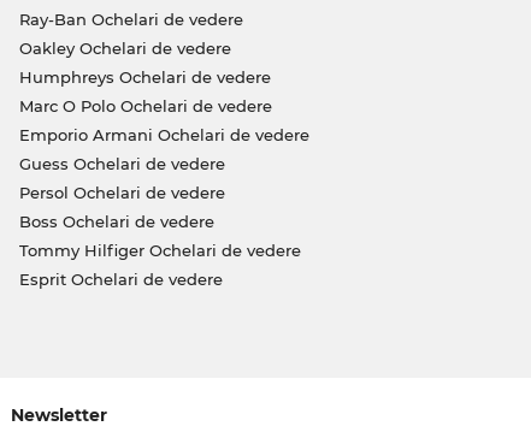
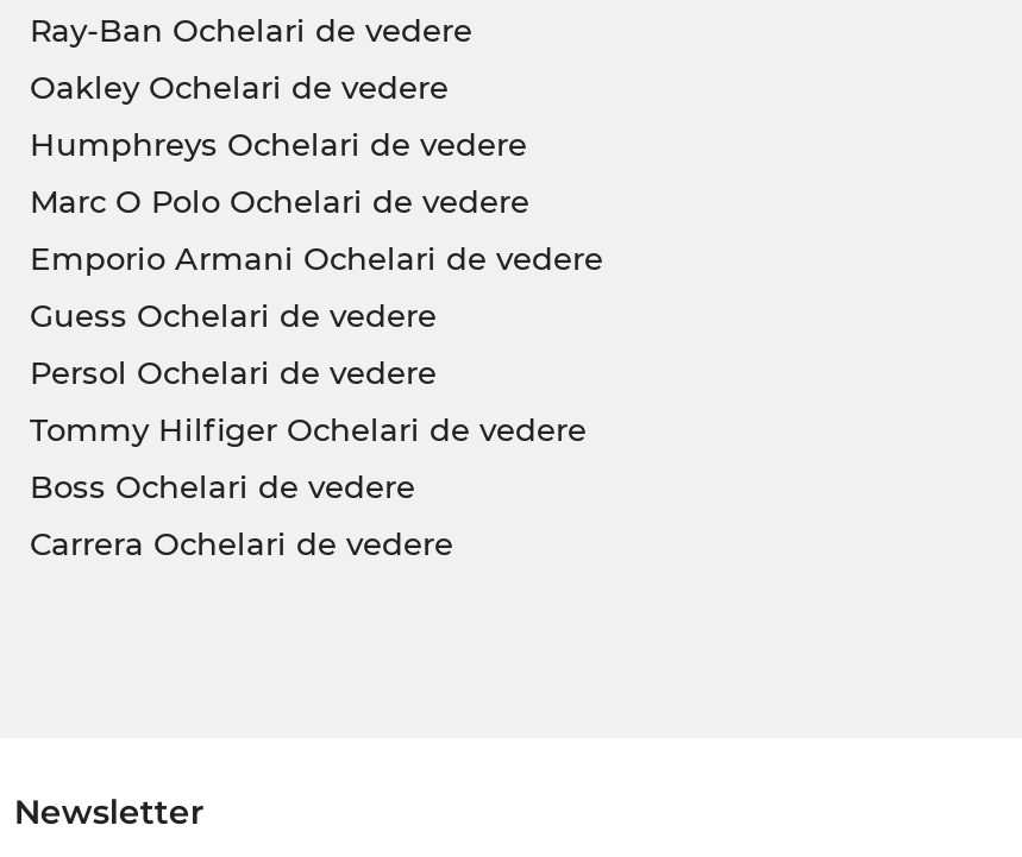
moved down: Boss Ochelari de vedere

moved up: Tommy Hilfiger Ochelari de vedere

- Esprit Ochelari de vedere
+ Carrera Ochelari de vedere
